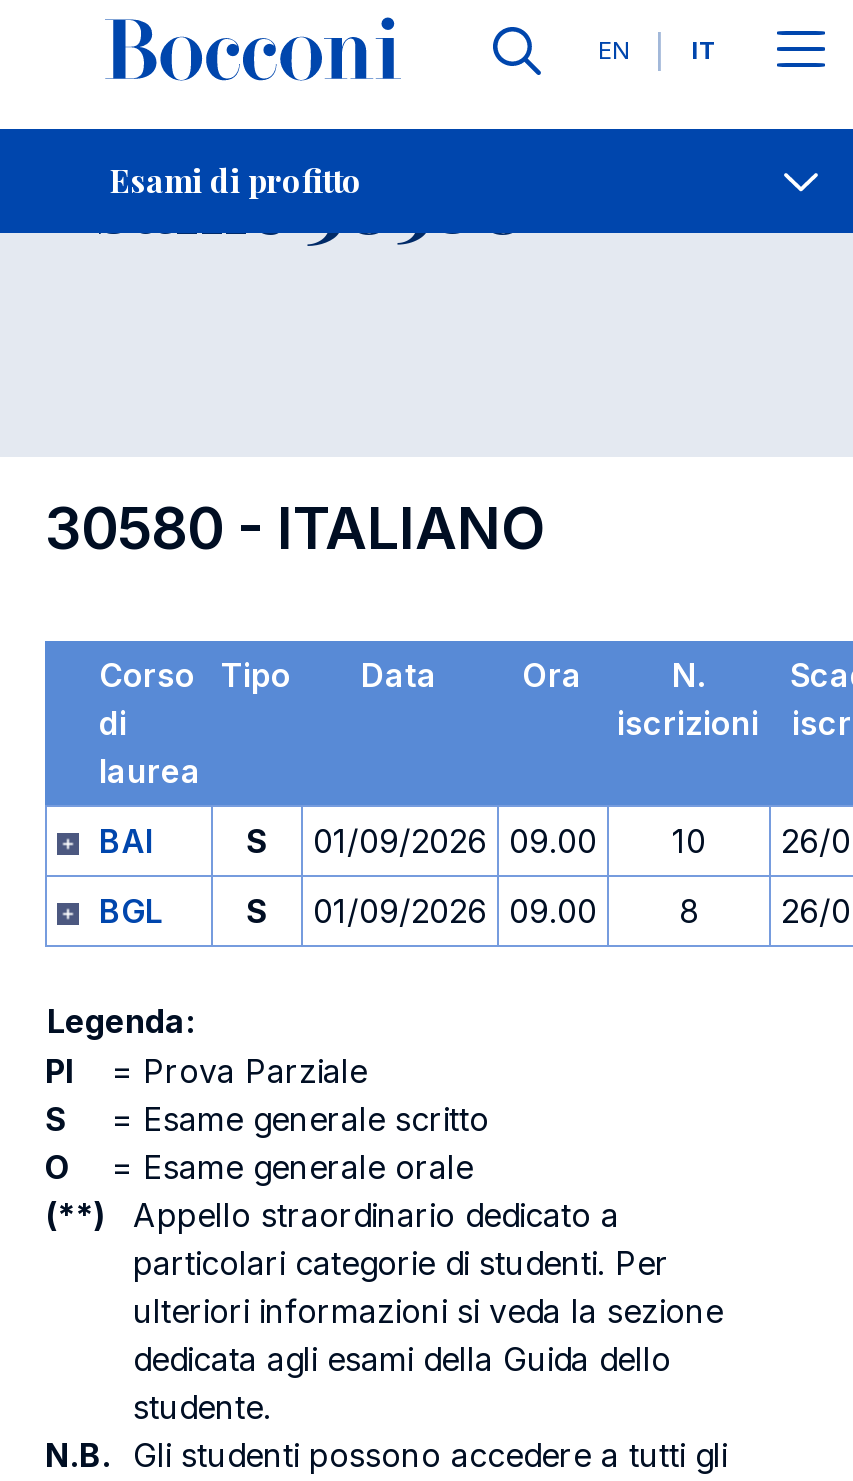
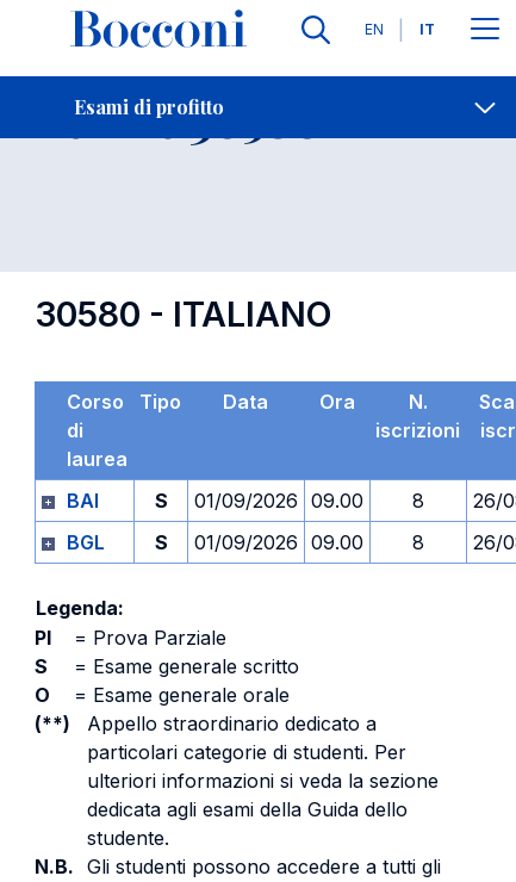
- 10
+ 8
